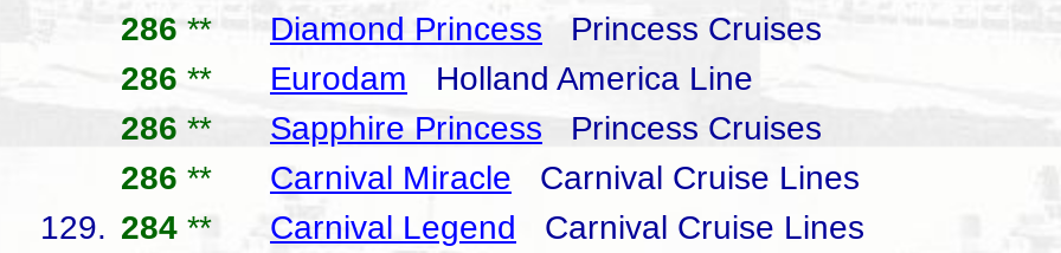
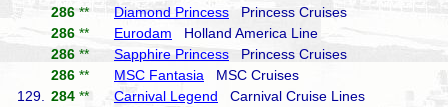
- Carnival Miracle Carnival Cruise Lines
+ MSC Fantasia MSC Cruises
